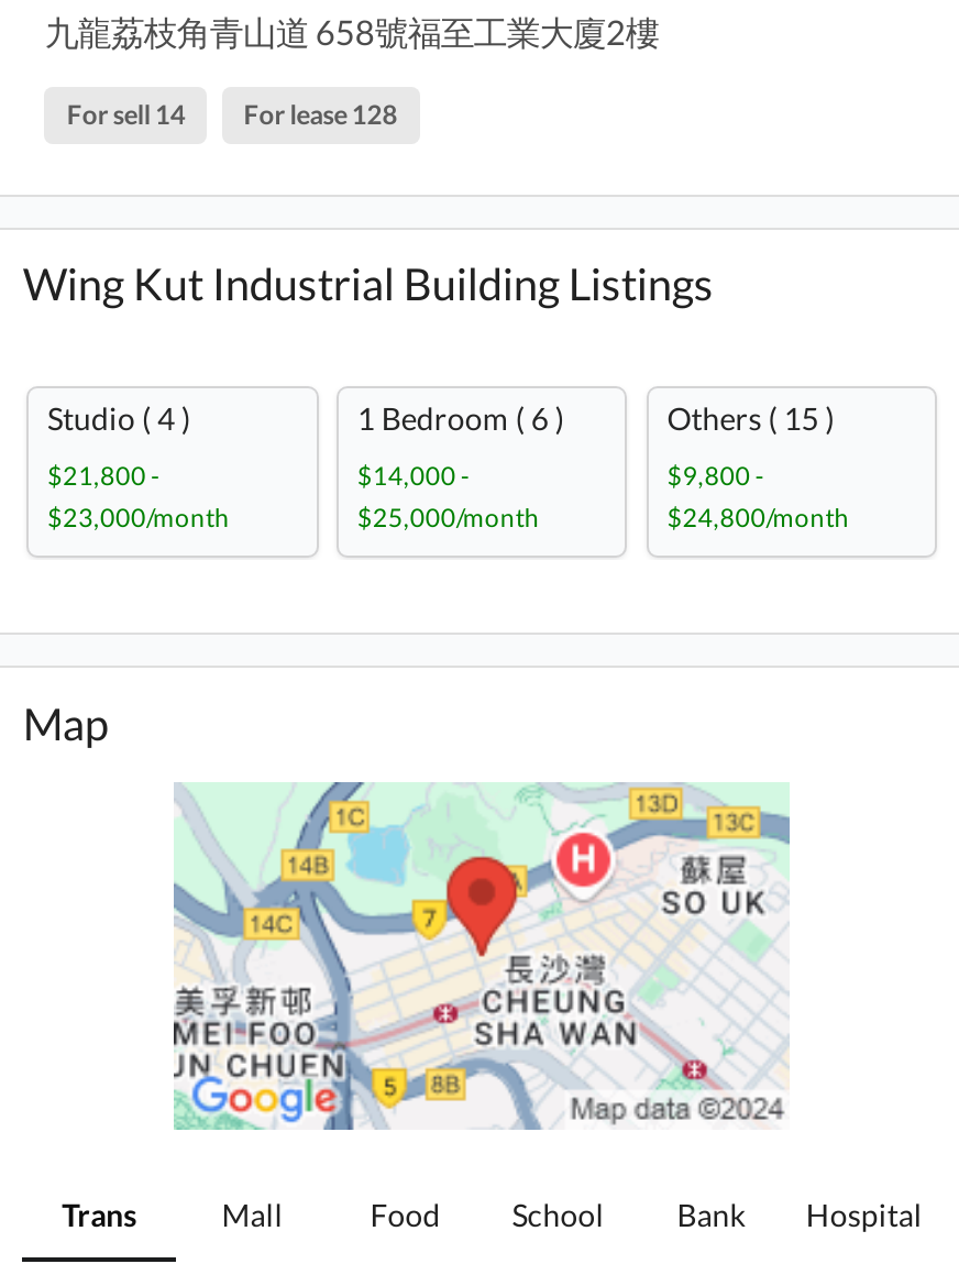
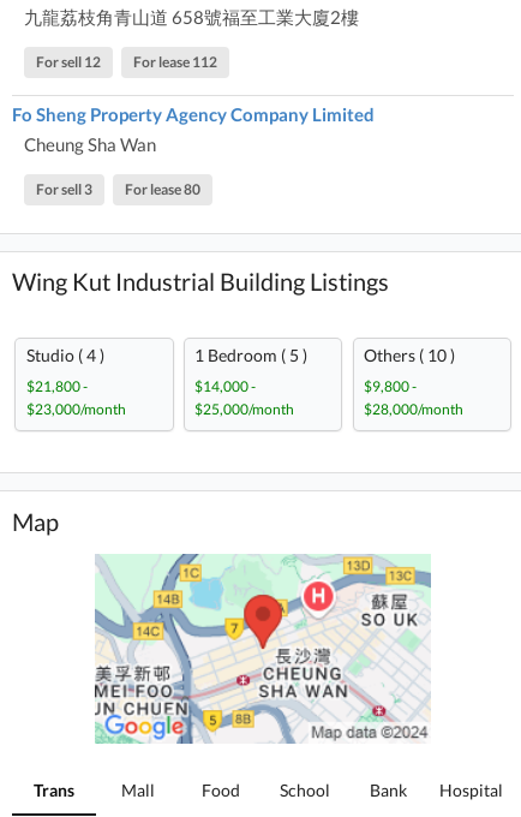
- For sell 14
- For lease 128
+ For sell 12
+ For lease 112
+ Fo Sheng Property Agency Company Limited
+ Cheung Sha Wan
+ For sell 3
+ For lease 80

- 1 Bedroom ( 6 )
+ 1 Bedroom ( 5 )

- Others ( 15 )
+ Others ( 10 )

- $24,800/month
+ $28,000/month
